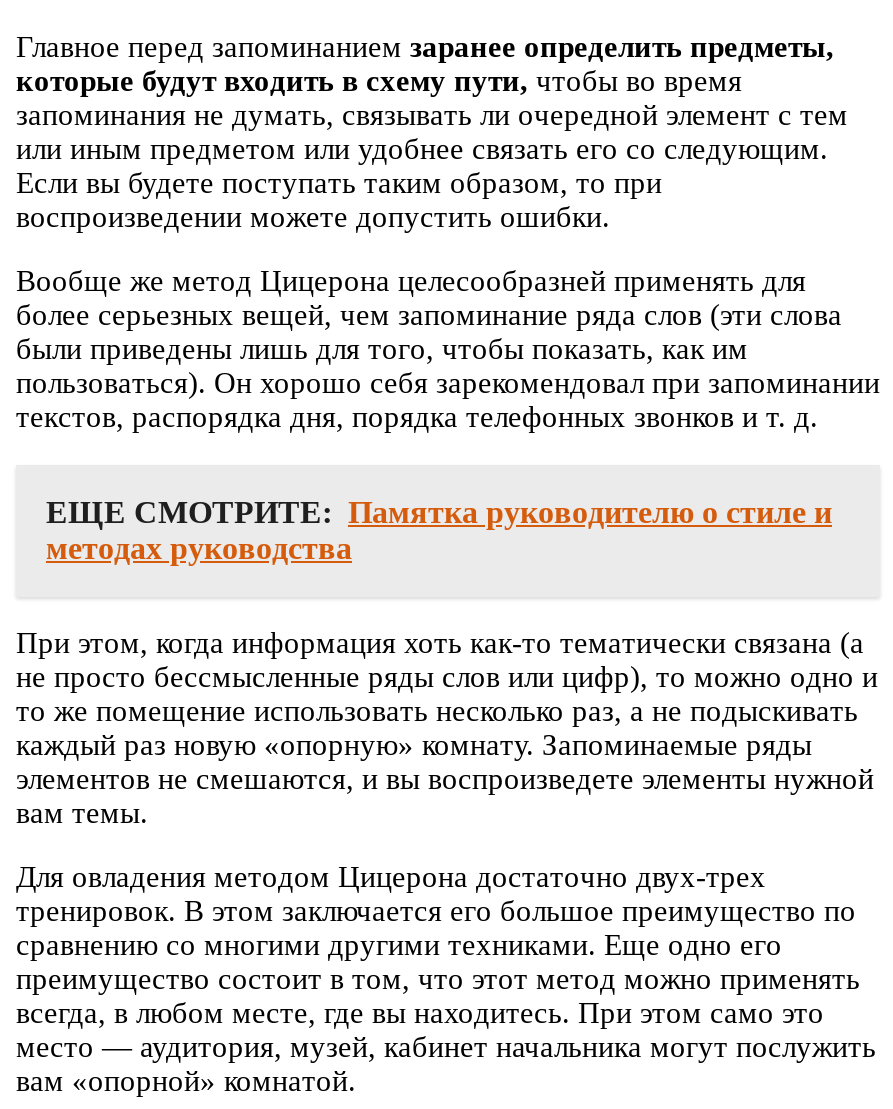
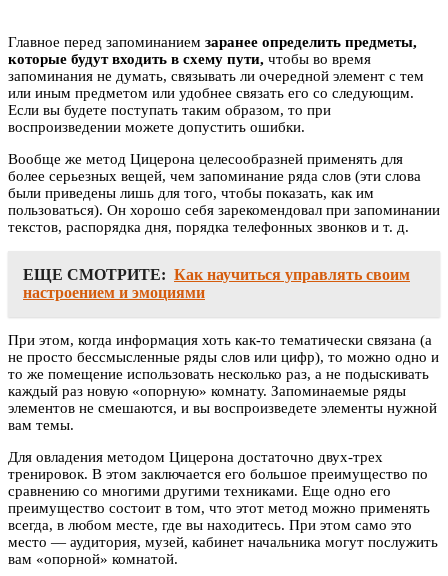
- ЕЩЕ СМОТРИТЕ: Памятка руководителю о стиле и
- методах руководства
+ ЕЩЕ СМОТРИТЕ: Как научиться управлять своим
+ настроением и эмоциями
